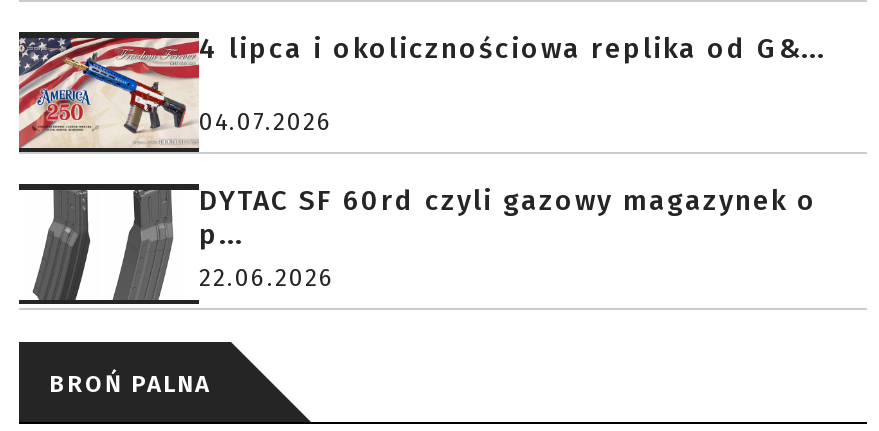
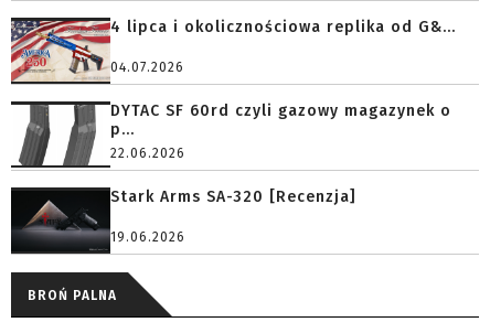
+ [image]
+ Stark Arms SA-320 [Recenzja]
+ 19.06.2026
